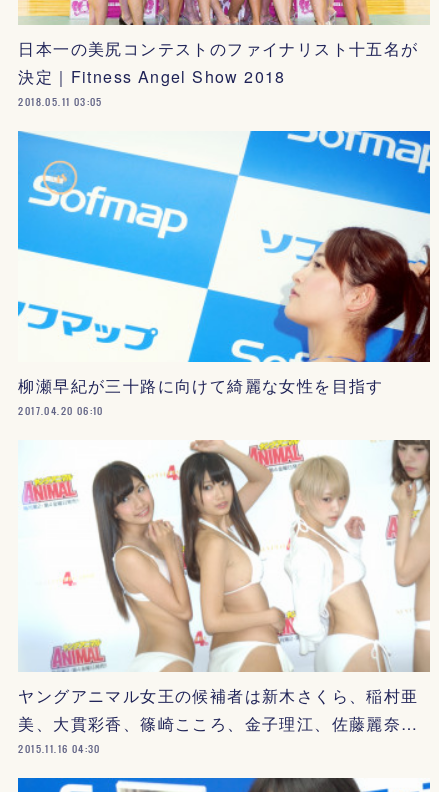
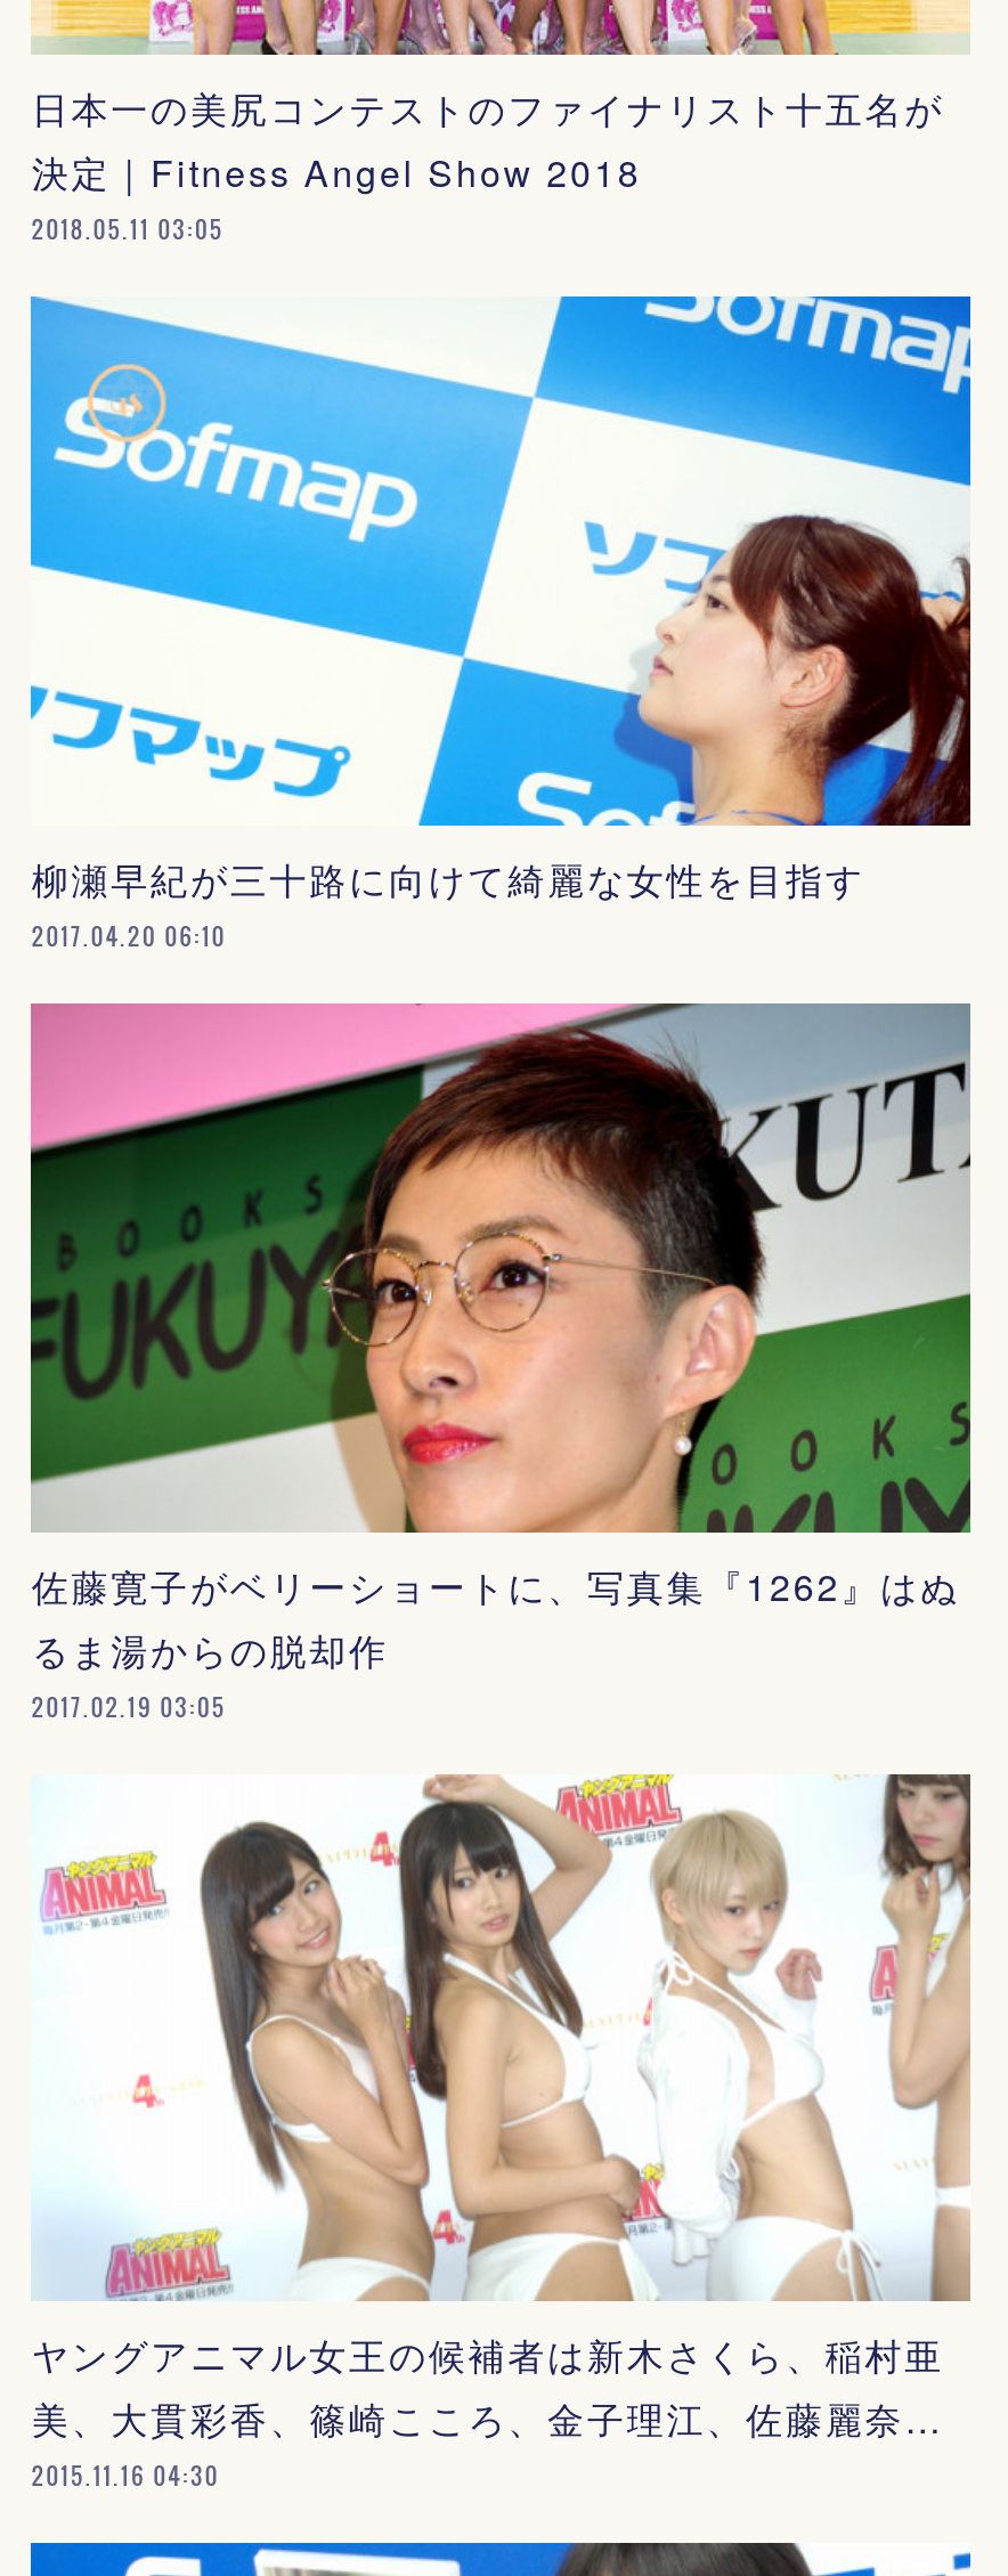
+ [image]
+ 佐藤寛子がベリーショートに、写真集『1262』はぬ
+ るま湯からの脱却作
+ 2017.02.19 03:05
